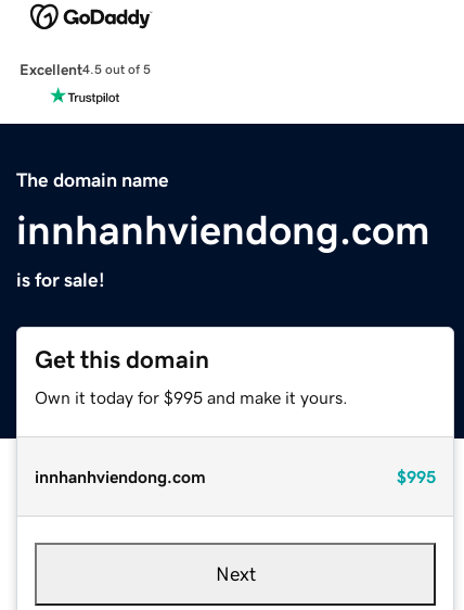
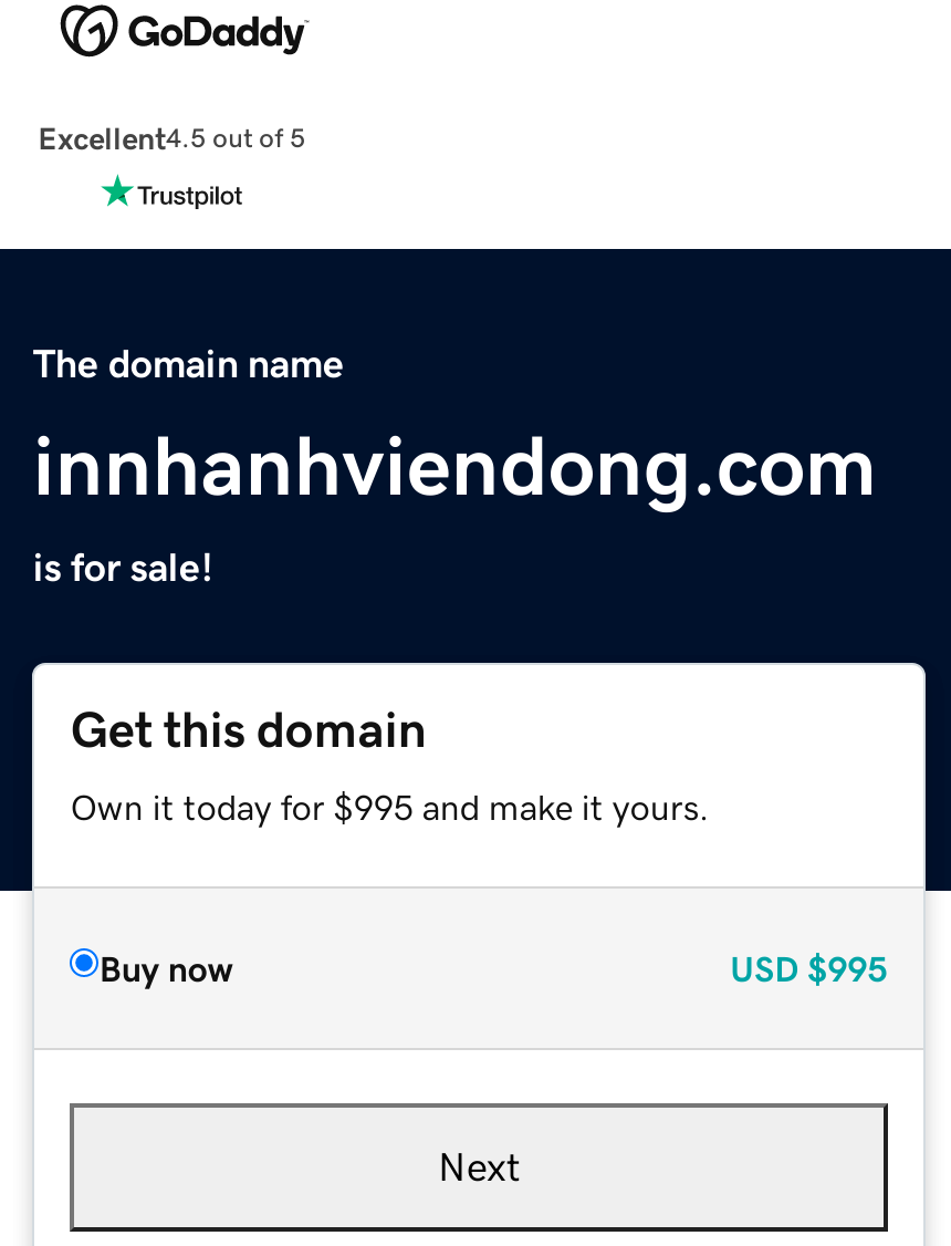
- innhanhviendong.com
- $995
+ Buy now
+ USD $995
